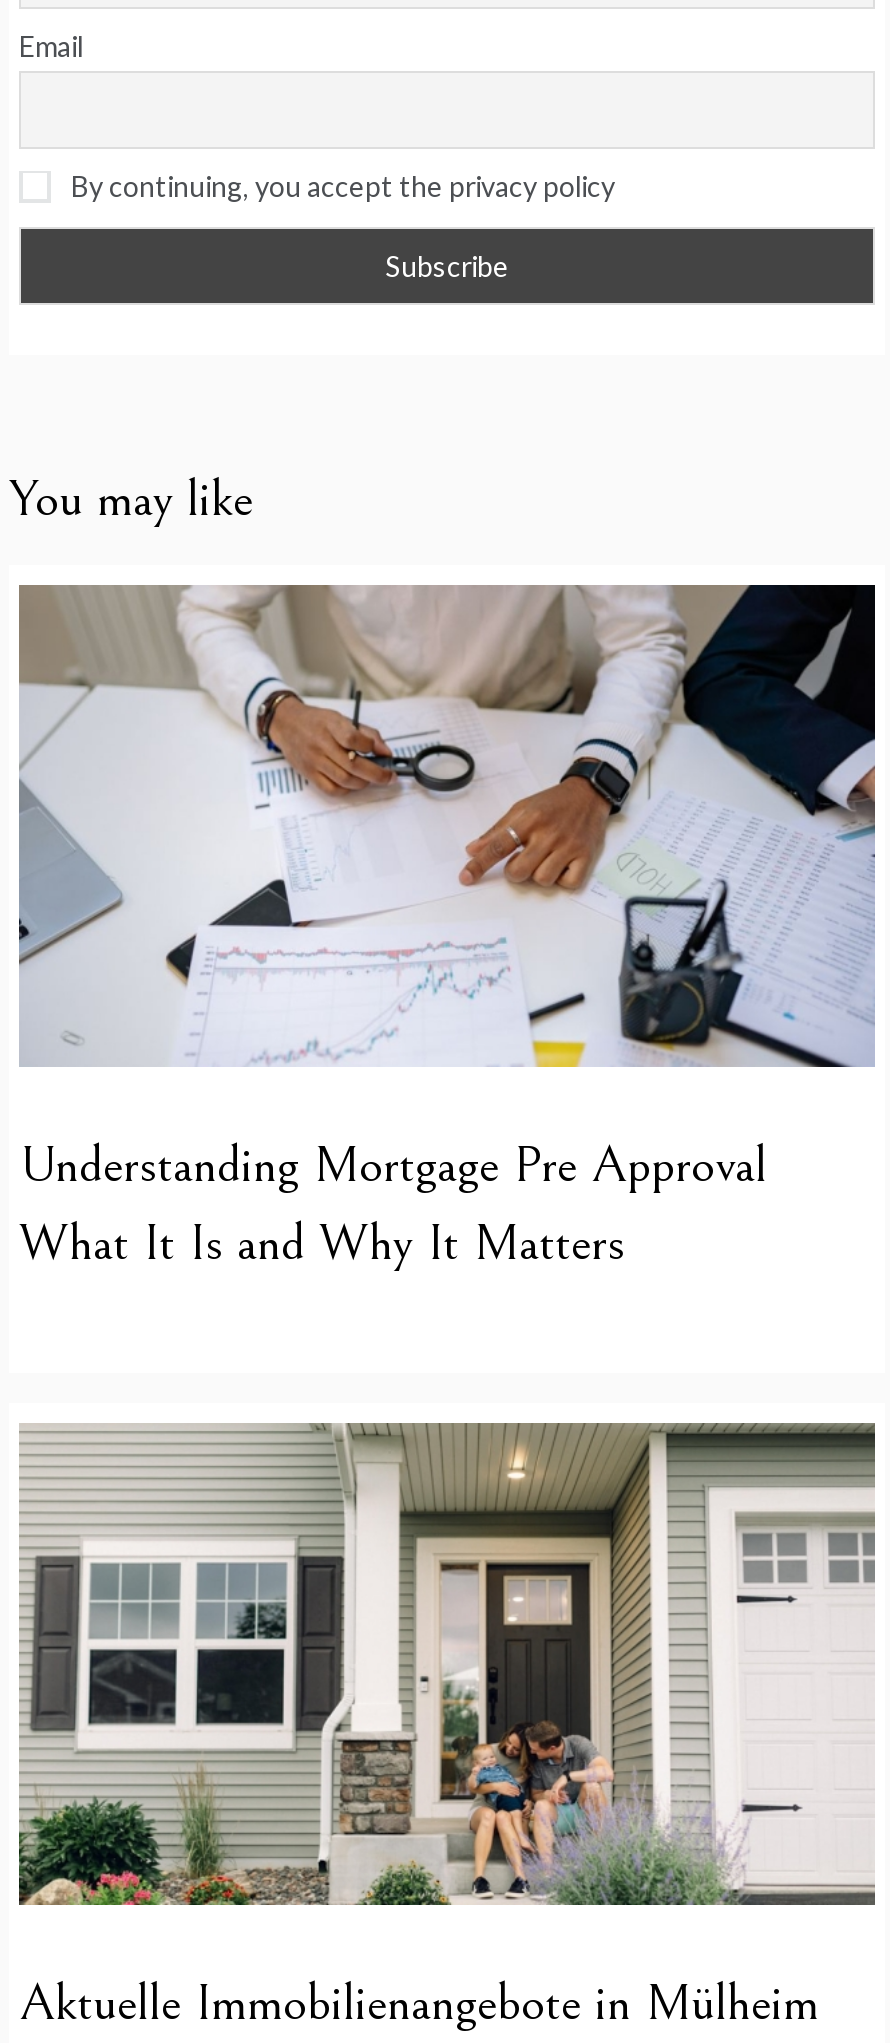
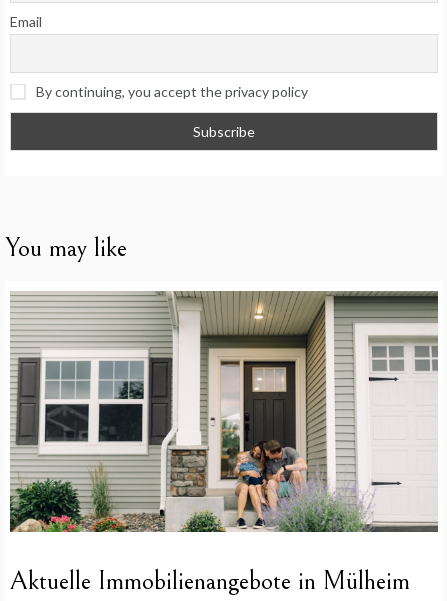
- [image]
- Understanding Mortgage Pre Approval
- What It Is and Why It Matters
